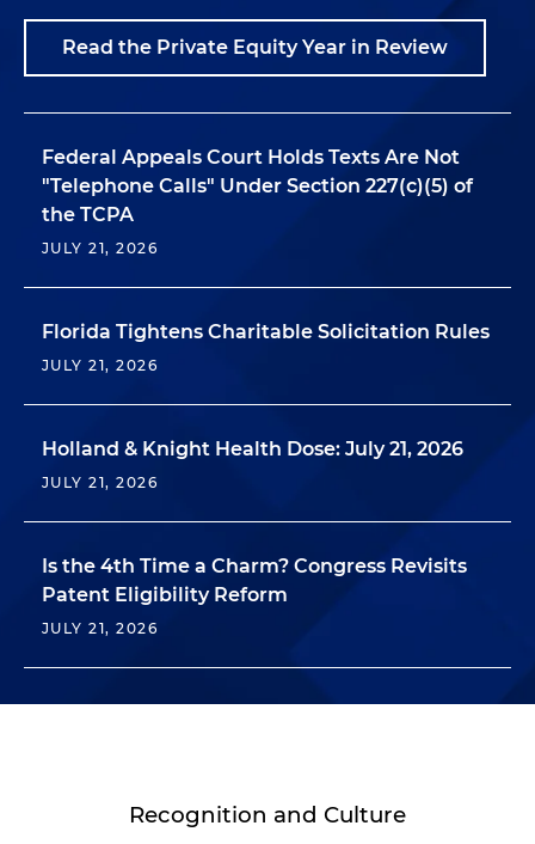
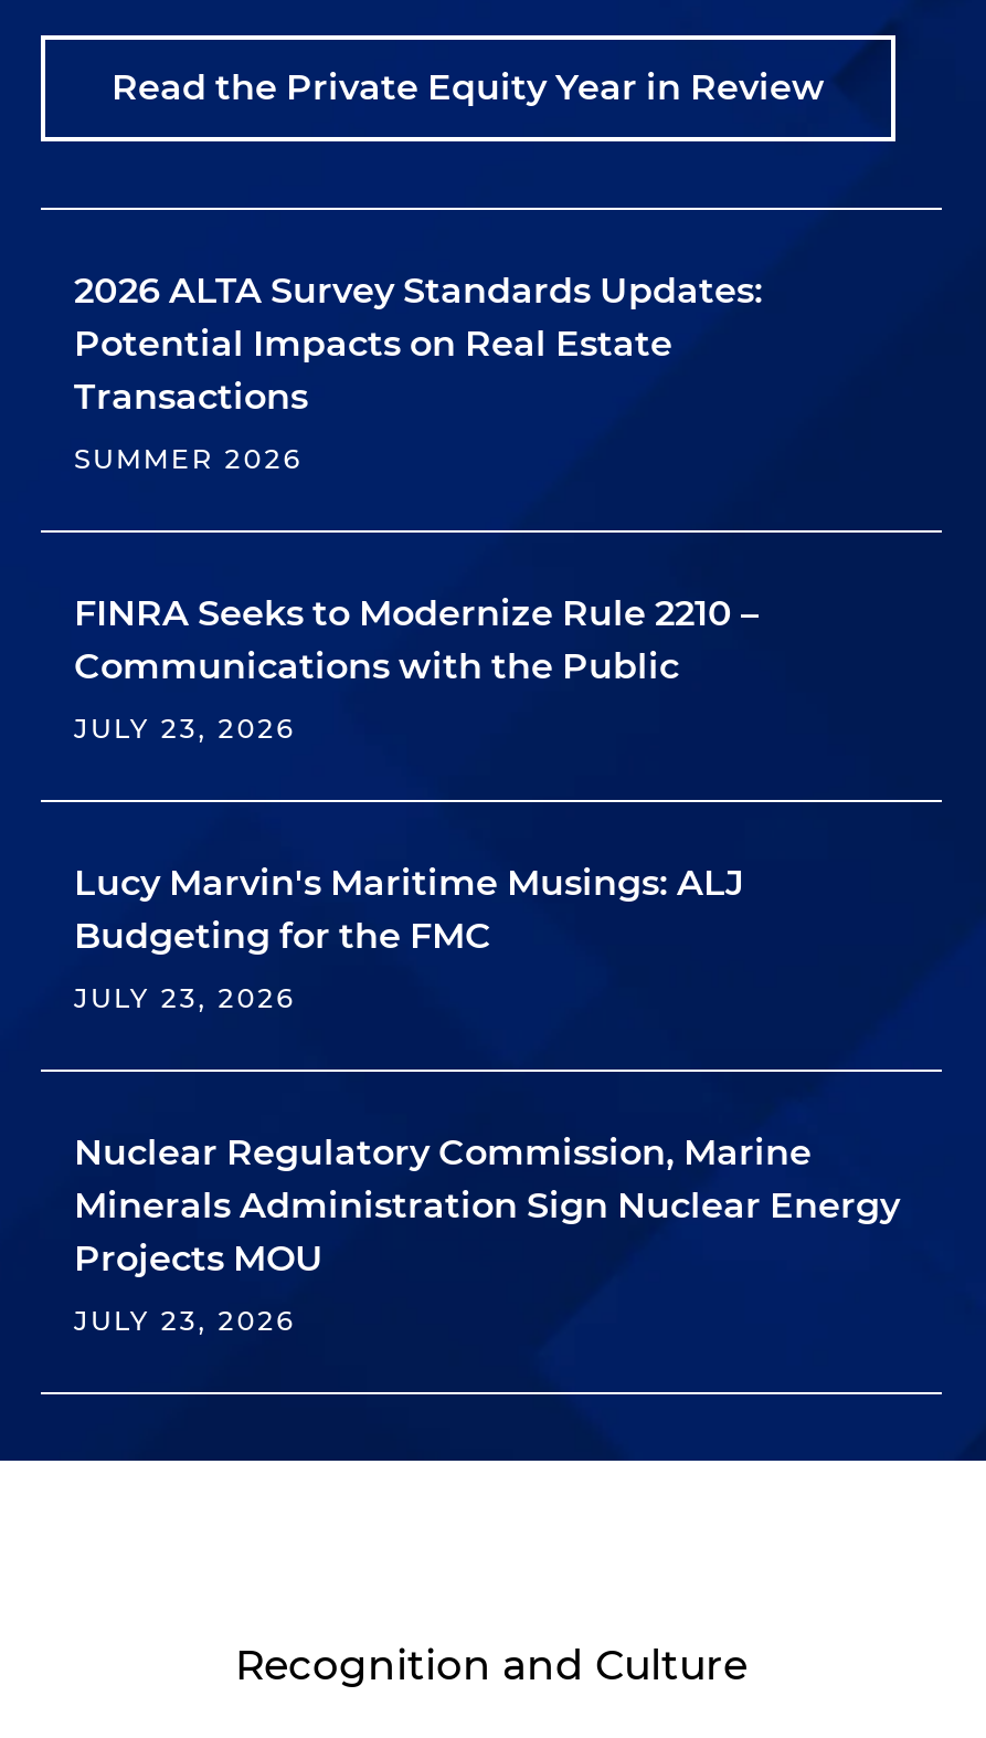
- Federal Appeals Court Holds Texts Are Not
- "Telephone Calls" Under Section 227(c)(5) of
- the TCPA
+ 2026 ALTA Survey Standards Updates:
+ Potential Impacts on Real Estate
+ Transactions

- JULY 21, 2026
+ SUMMER 2026

- Florida Tightens Charitable Solicitation Rules
+ FINRA Seeks to Modernize Rule 2210 –
+ Communications with the Public

- JULY 21, 2026
+ JULY 23, 2026

- Holland & Knight Health Dose: July 21, 2026
+ Lucy Marvin's Maritime Musings: ALJ
+ Budgeting for the FMC

- JULY 21, 2026
+ JULY 23, 2026

- Is the 4th Time a Charm? Congress Revisits
- Patent Eligibility Reform
+ Nuclear Regulatory Commission, Marine
+ Minerals Administration Sign Nuclear Energy
+ Projects MOU

- JULY 21, 2026
+ JULY 23, 2026
